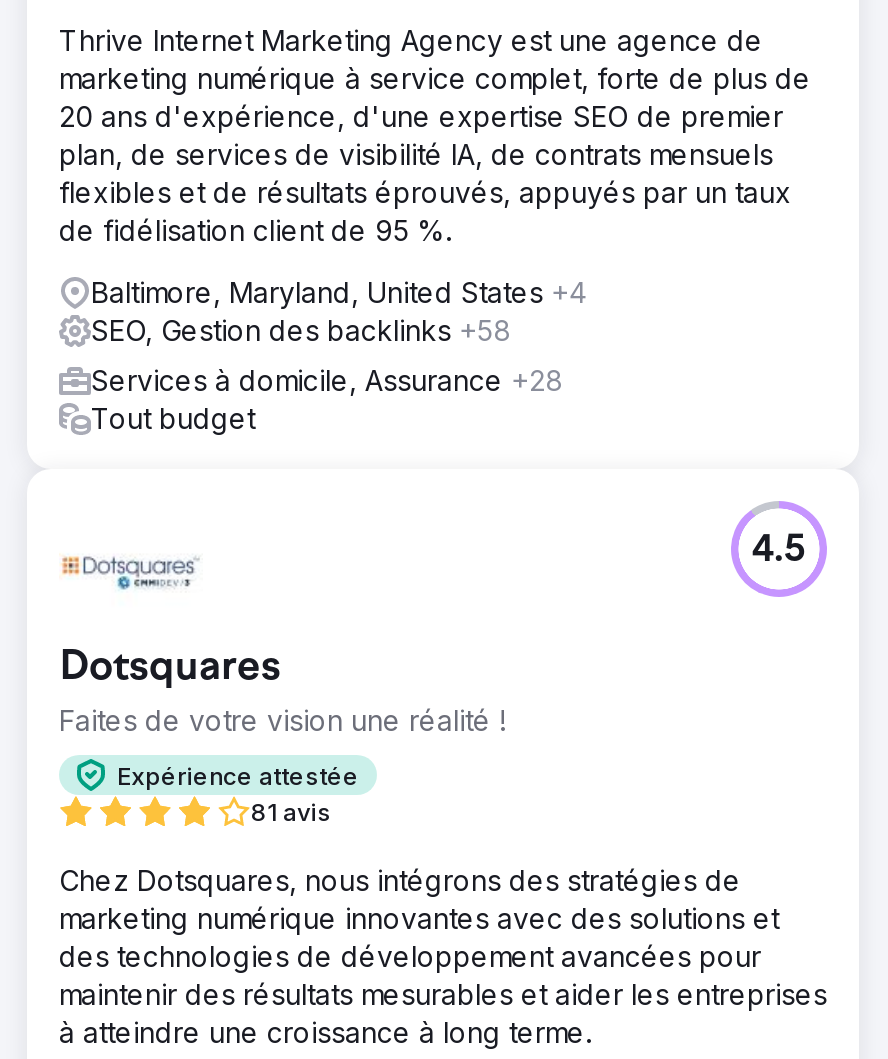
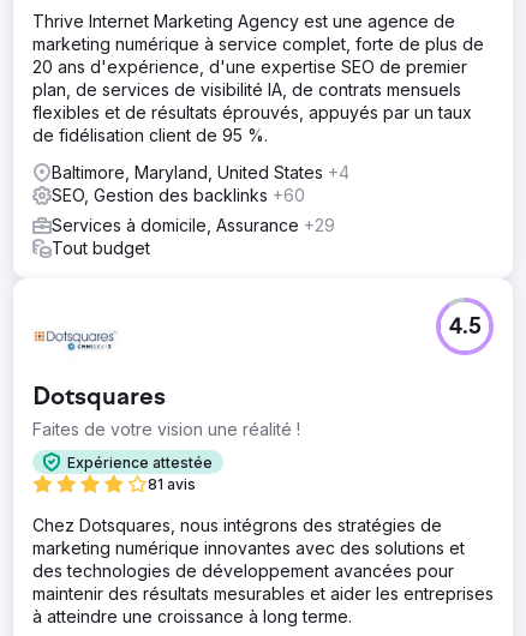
- SEO, Gestion des backlinks +58
+ SEO, Gestion des backlinks +60

- Services à domicile, Assurance +28
+ Services à domicile, Assurance +29
